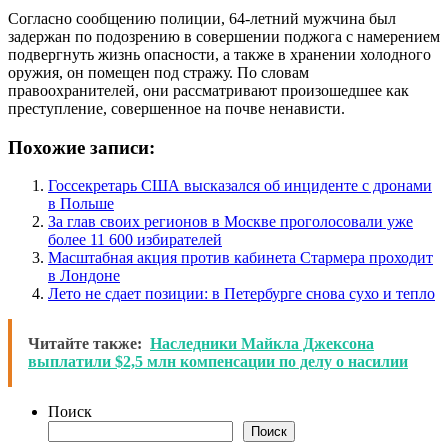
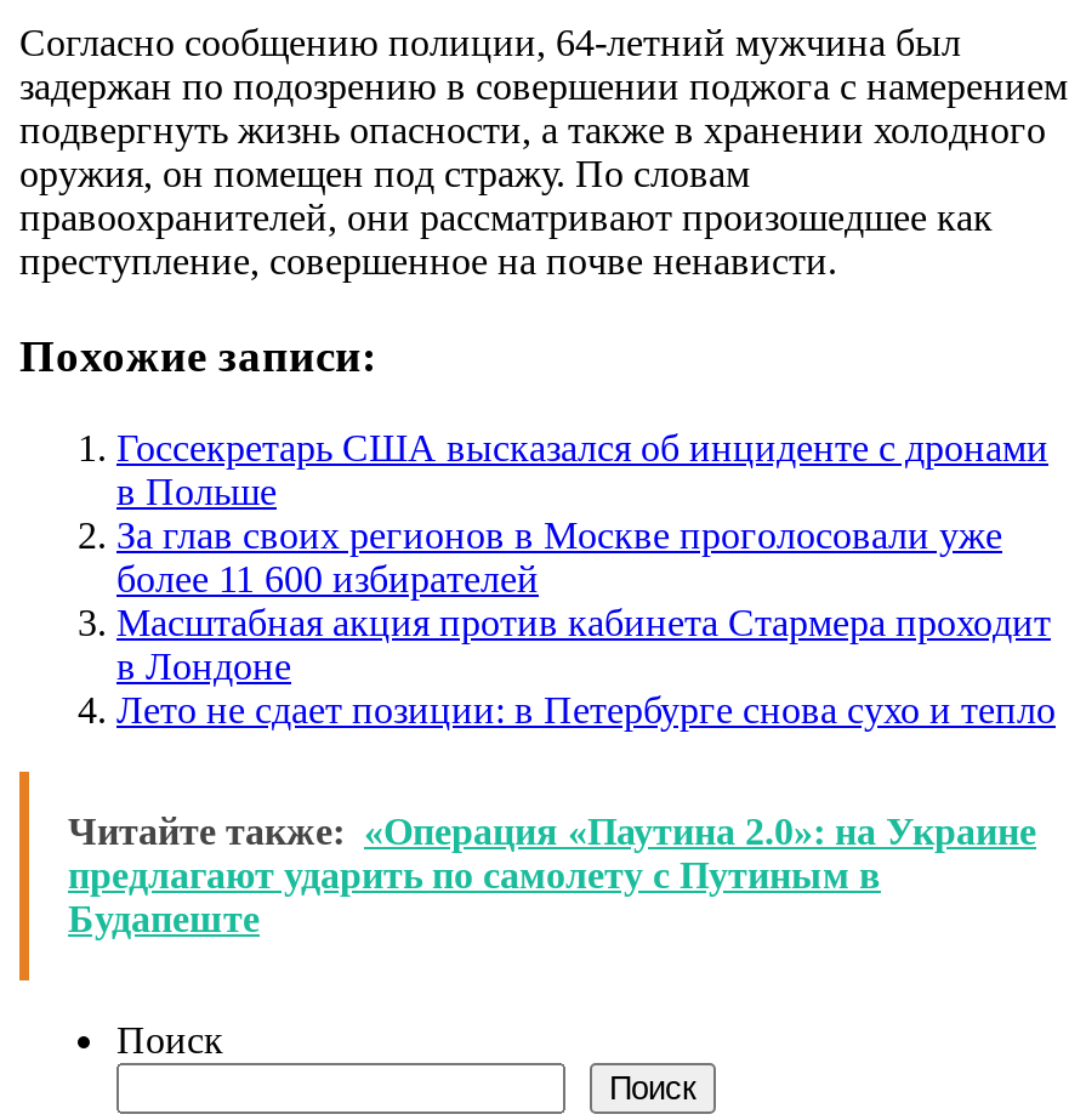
- Читайте также: Наследники Майкла Джексона
- выплатили $2,5 млн компенсации по делу о насилии
+ Читайте также: «Операция «Паутина 2.0»: на Украине
+ предлагают ударить по самолету с Путиным в
+ Будапеште
